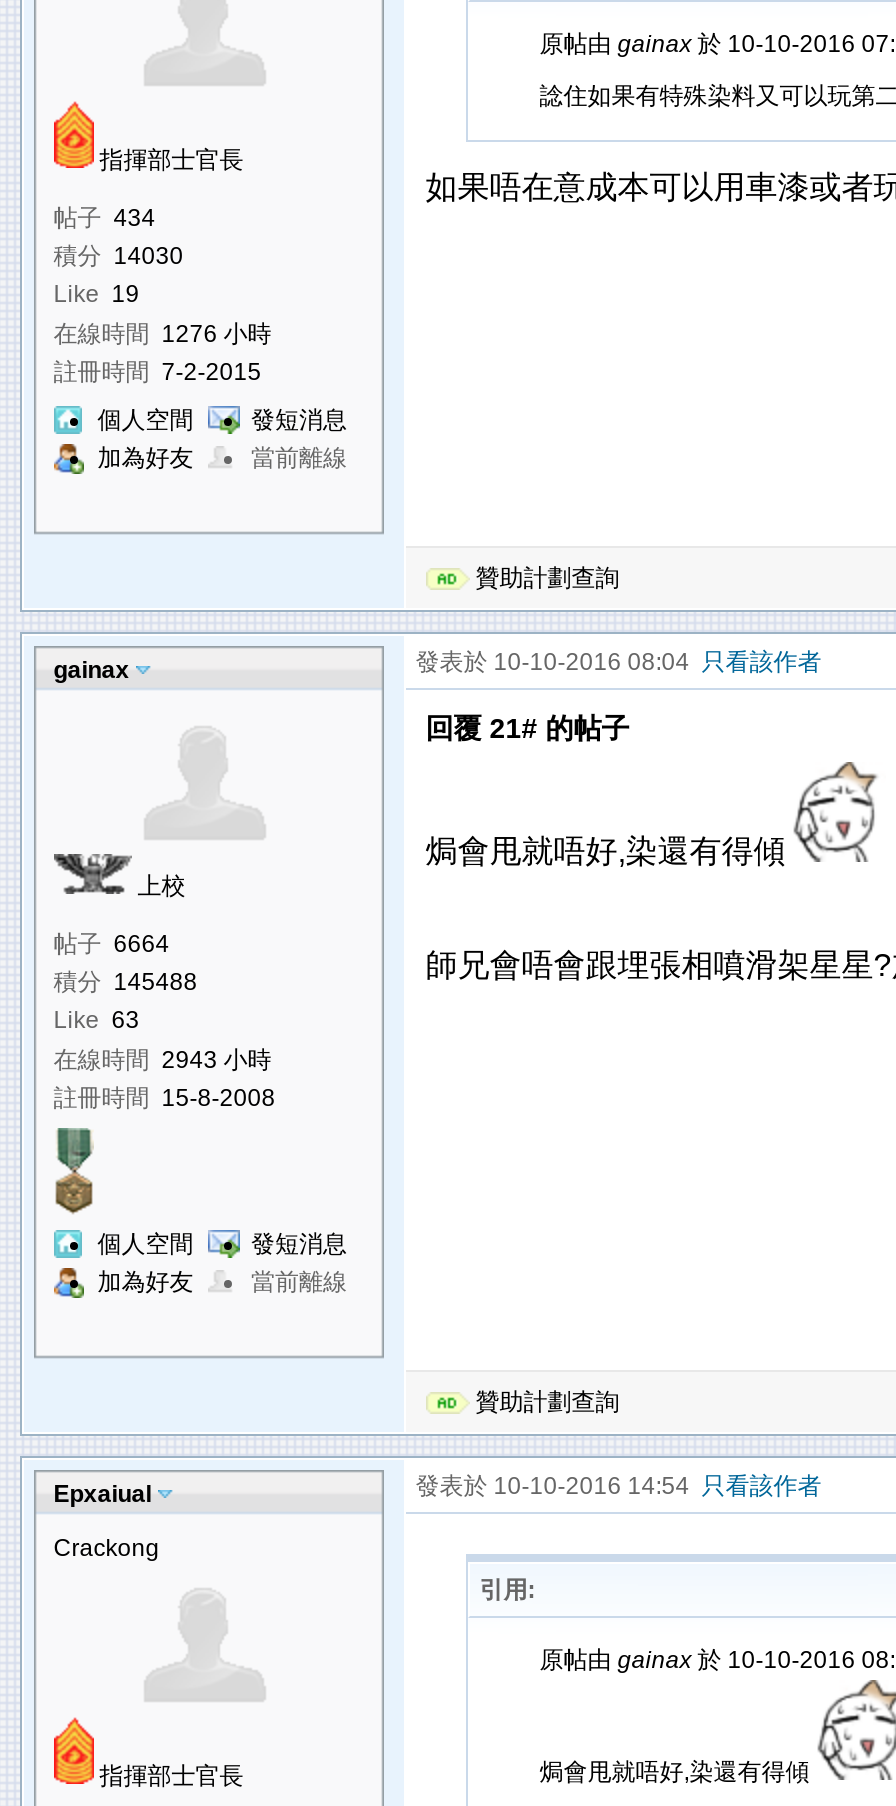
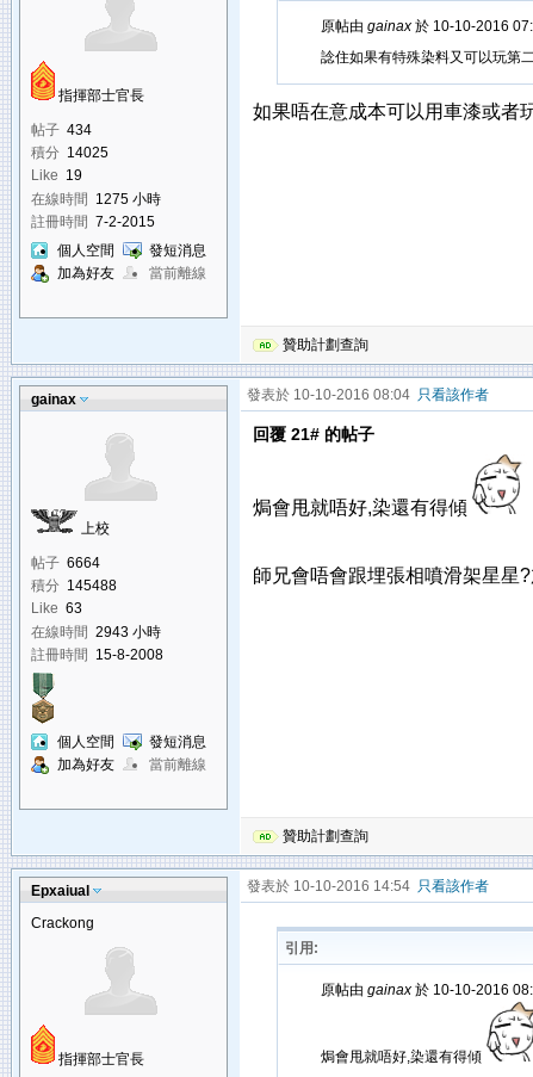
- 積分 14030
+ 積分 14025

- 在線時間 1276 小時
+ 在線時間 1275 小時
